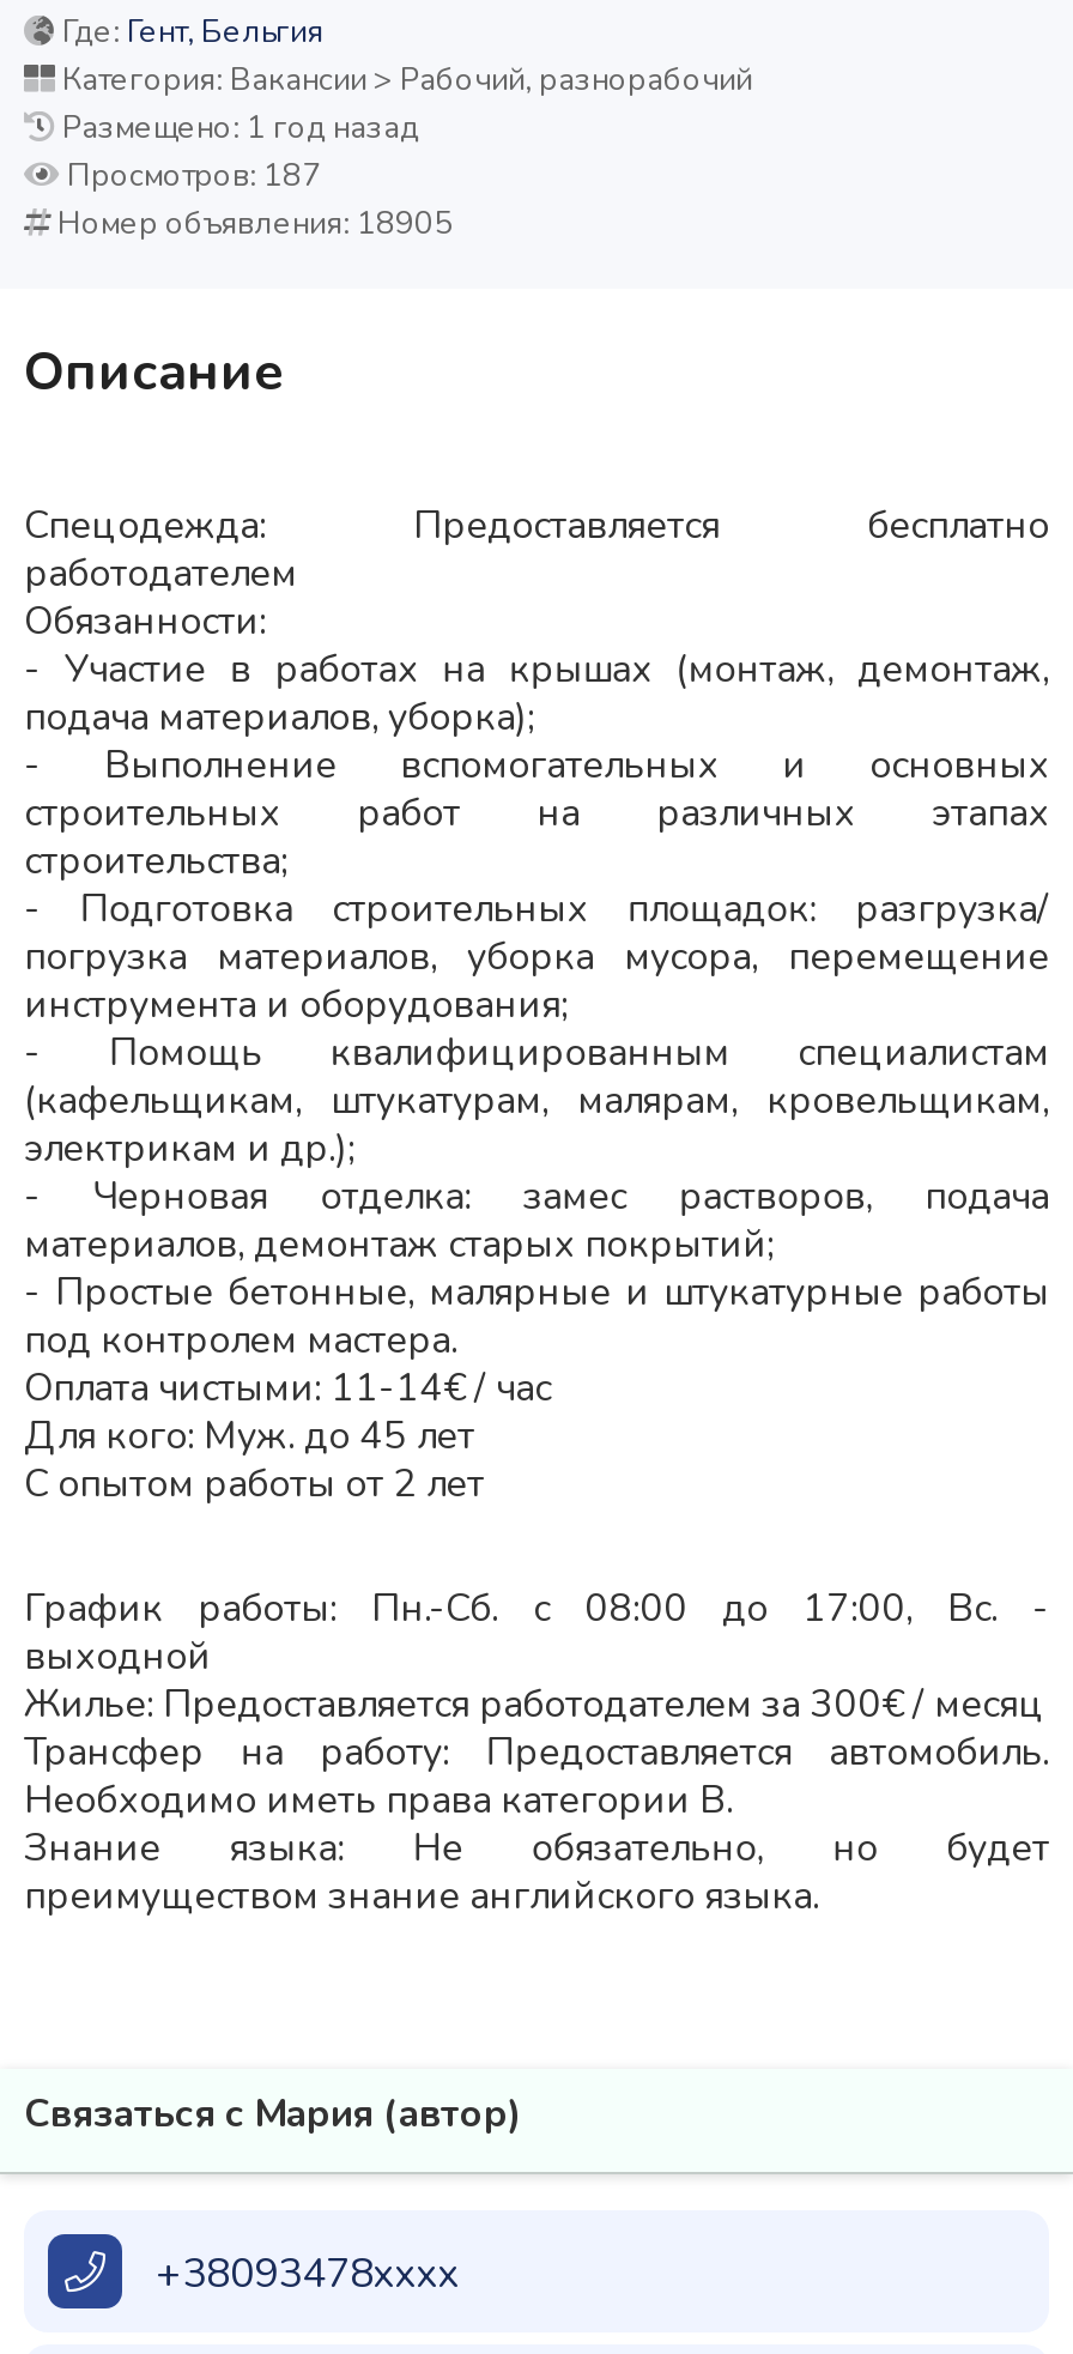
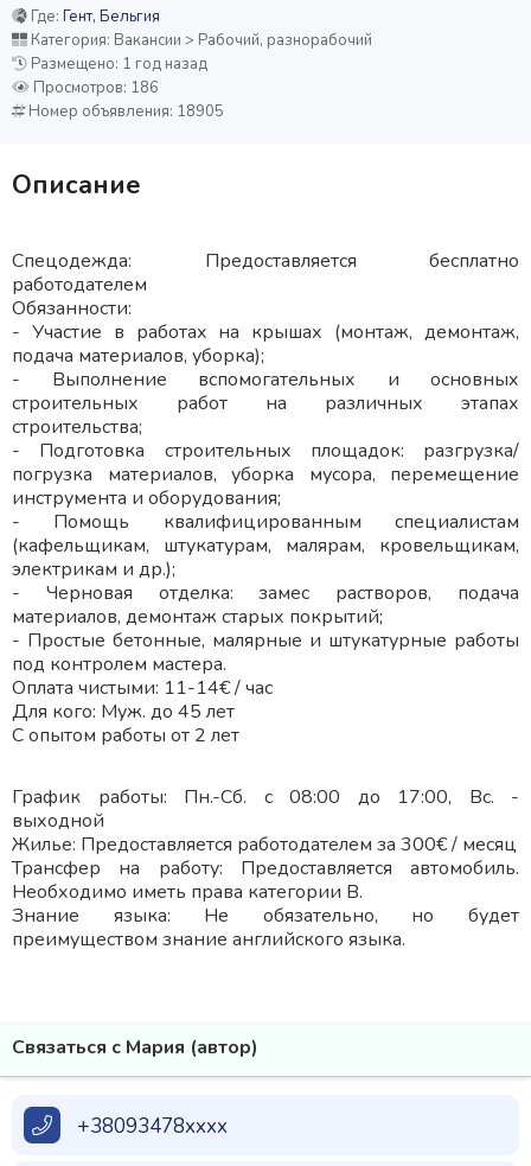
- Просмотров: 187
+ Просмотров: 186
